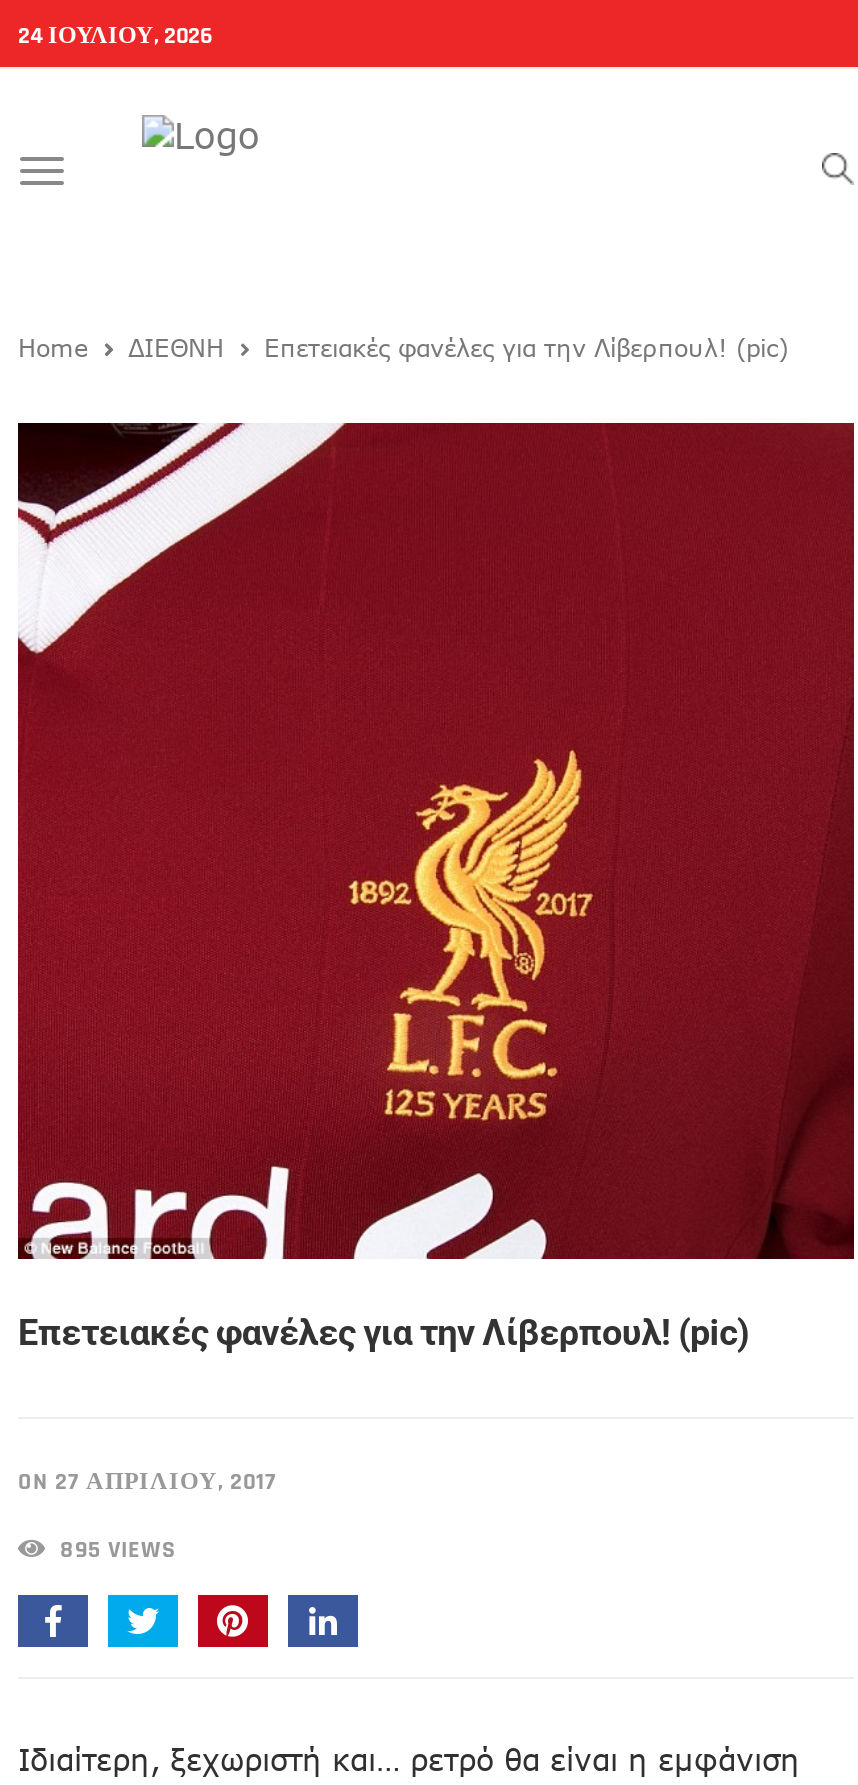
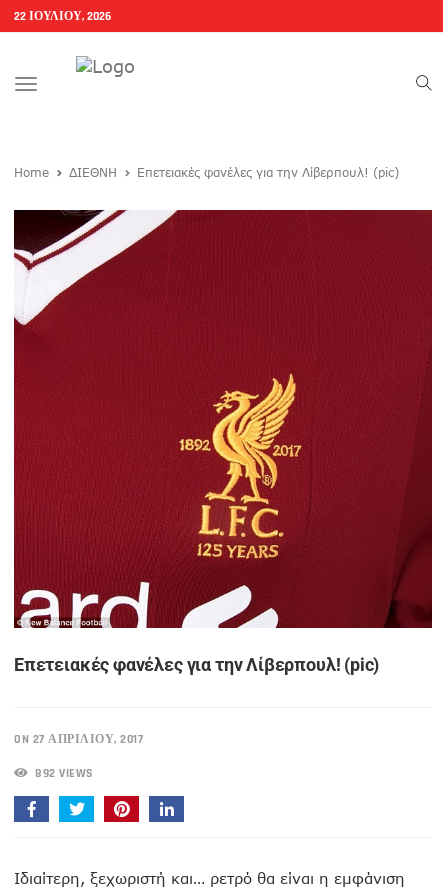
- 24 ΙΟΥΛΊΟΥ, 2026
+ 22 ΙΟΥΛΊΟΥ, 2026

- 895 VIEWS
+ 892 VIEWS
